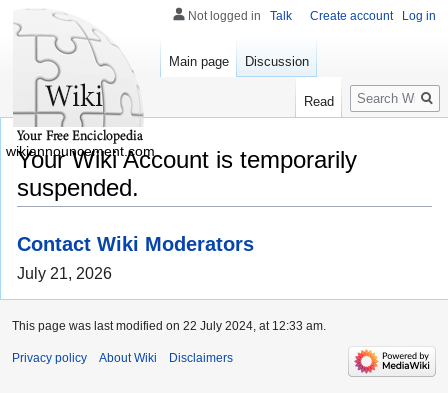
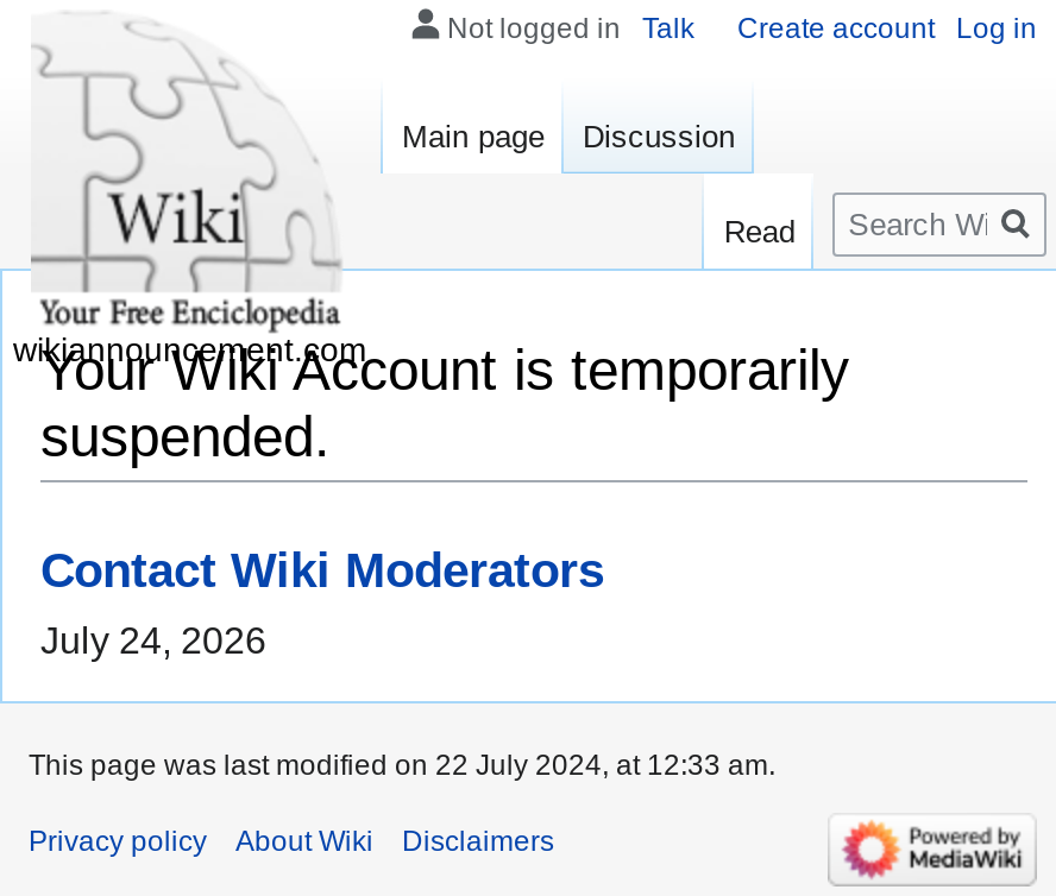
- July 21, 2026
+ July 24, 2026
